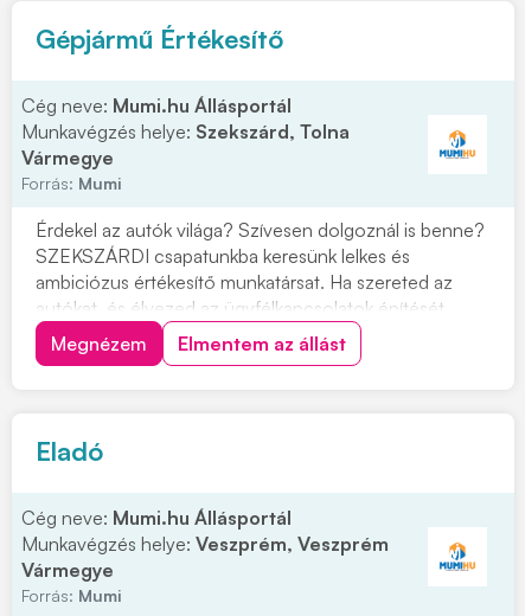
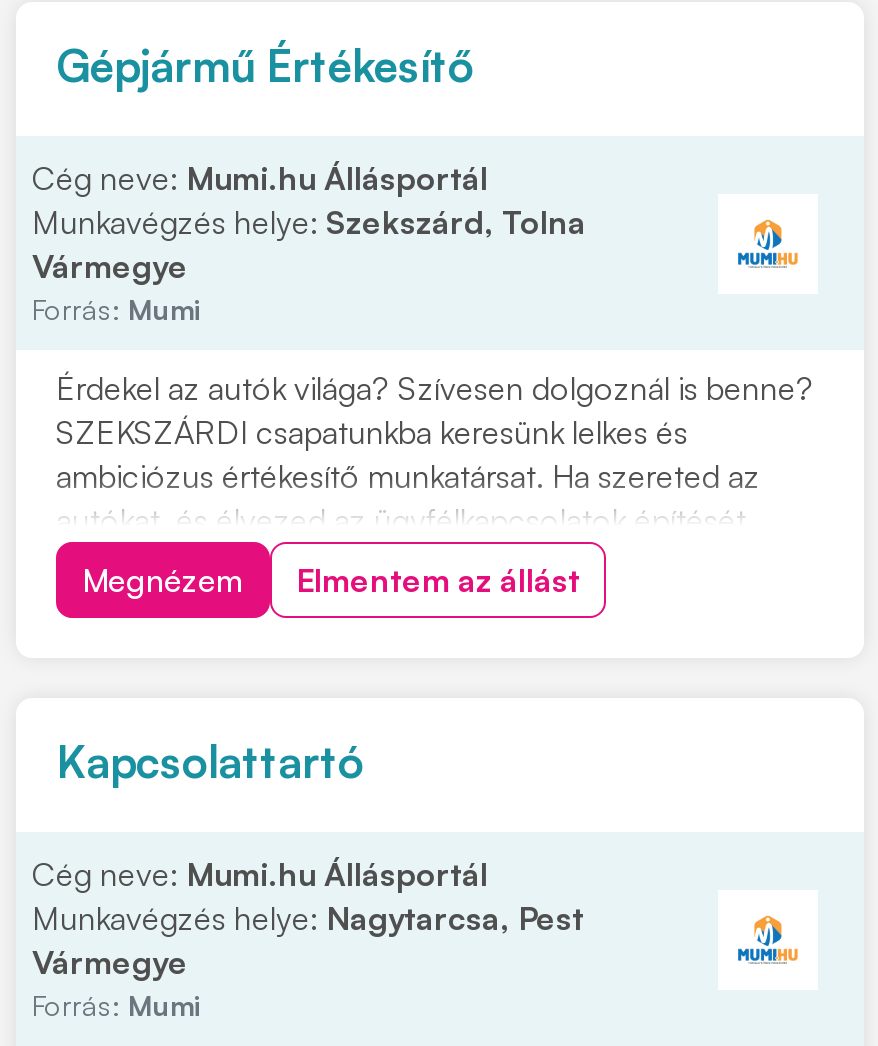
- Eladó
+ Kapcsolattartó

- Munkavégzés helye: Veszprém, Veszprém
+ Munkavégzés helye: Nagytarcsa, Pest
